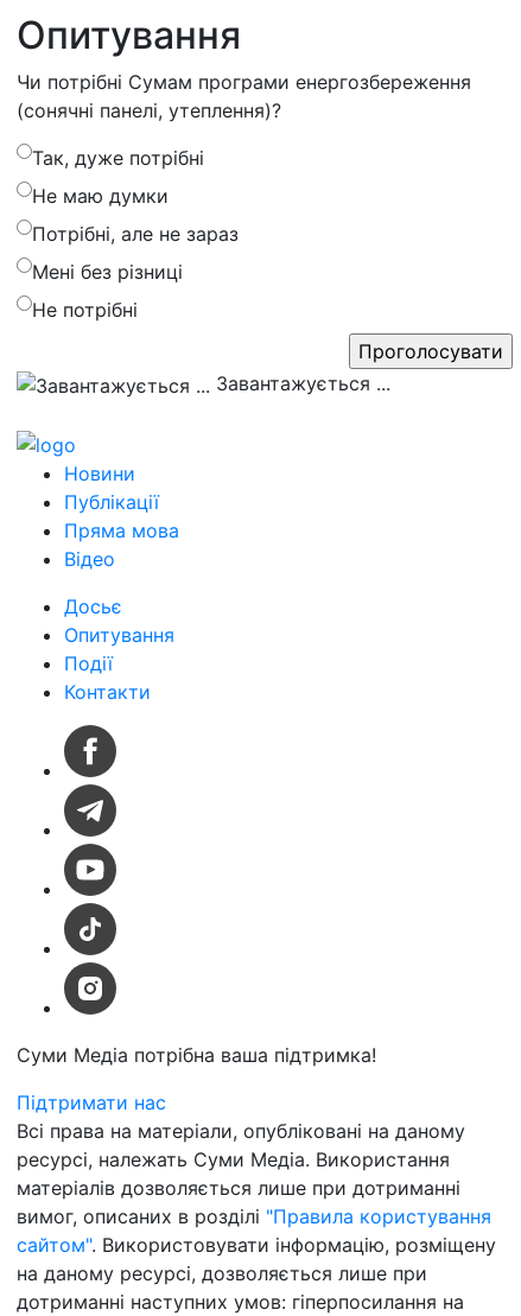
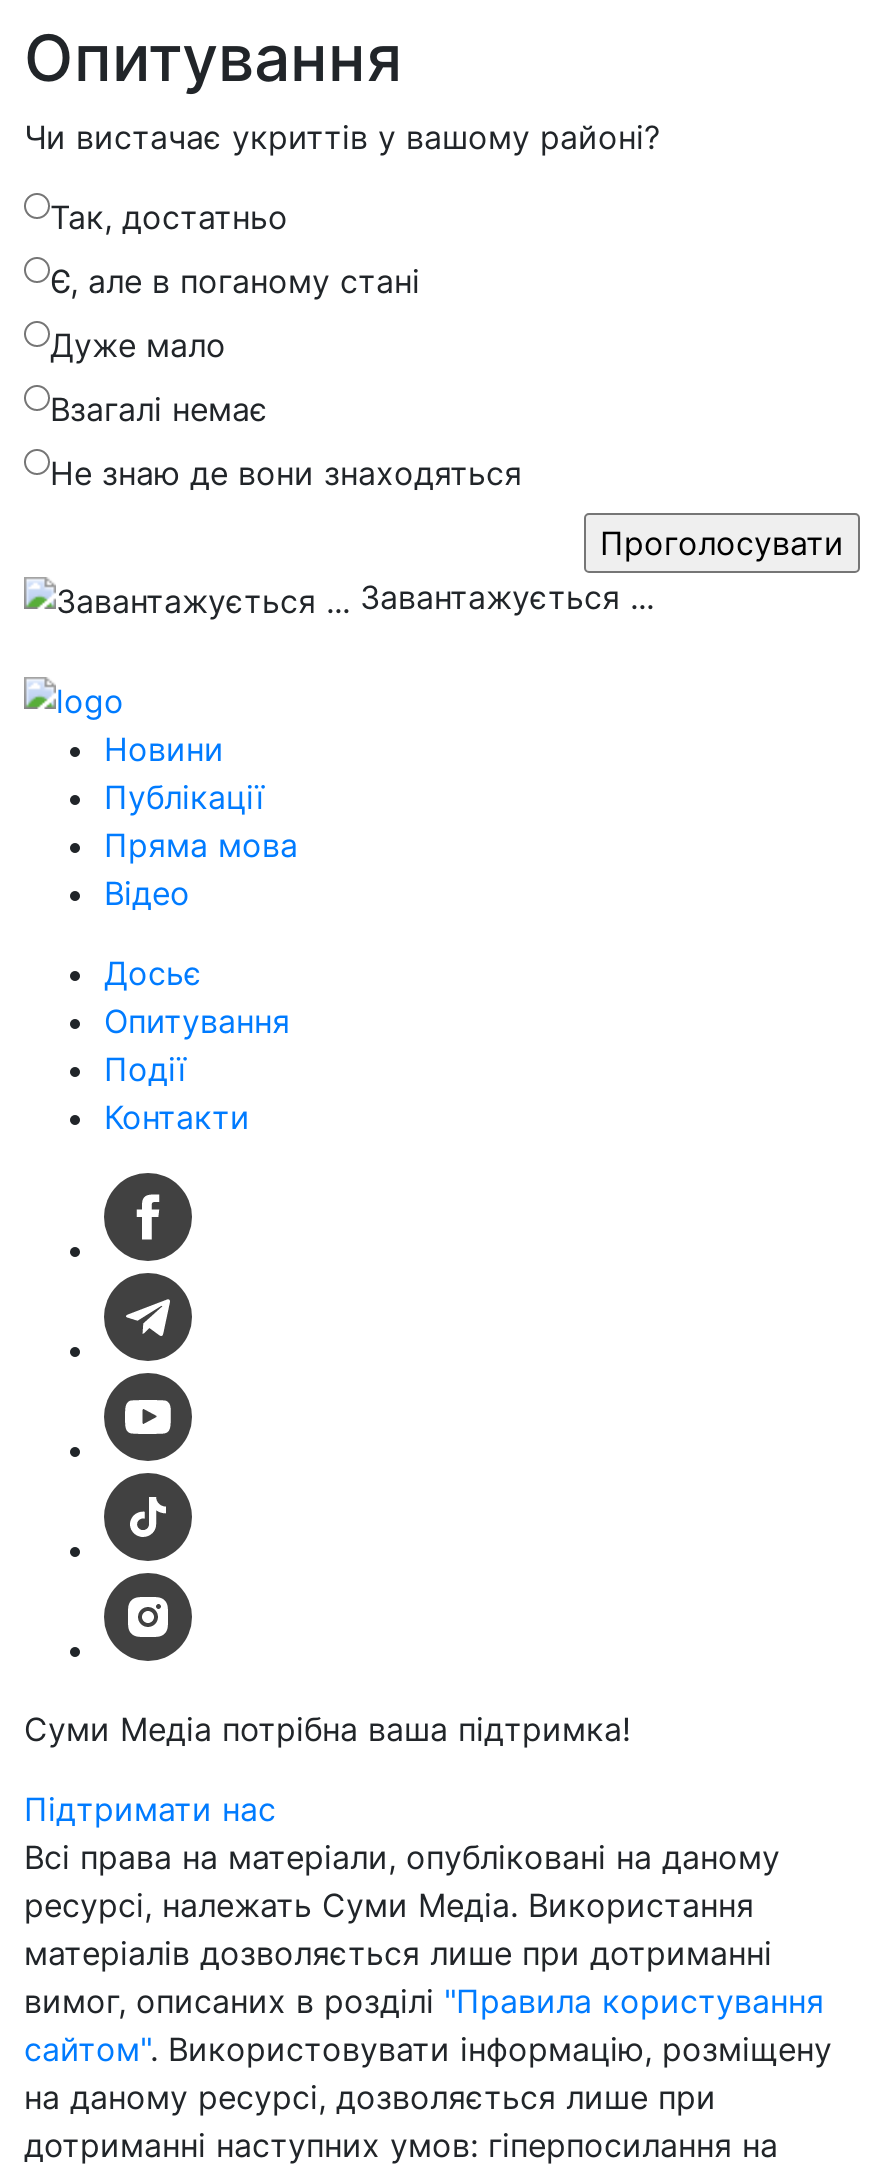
- Чи потрібні Сумам програми енергозбереження
- (сонячні панелі, утеплення)?
+ Чи вистачає укриттів у вашому районі?

- Так, дуже потрібні
+ Так, достатньо

- Не маю думки
+ Є, але в поганому стані

- Потрібні, але не зараз
+ Дуже мало

- Мені без різниці
+ Взагалі немає

- Не потрібні
+ Не знаю де вони знаходяться
